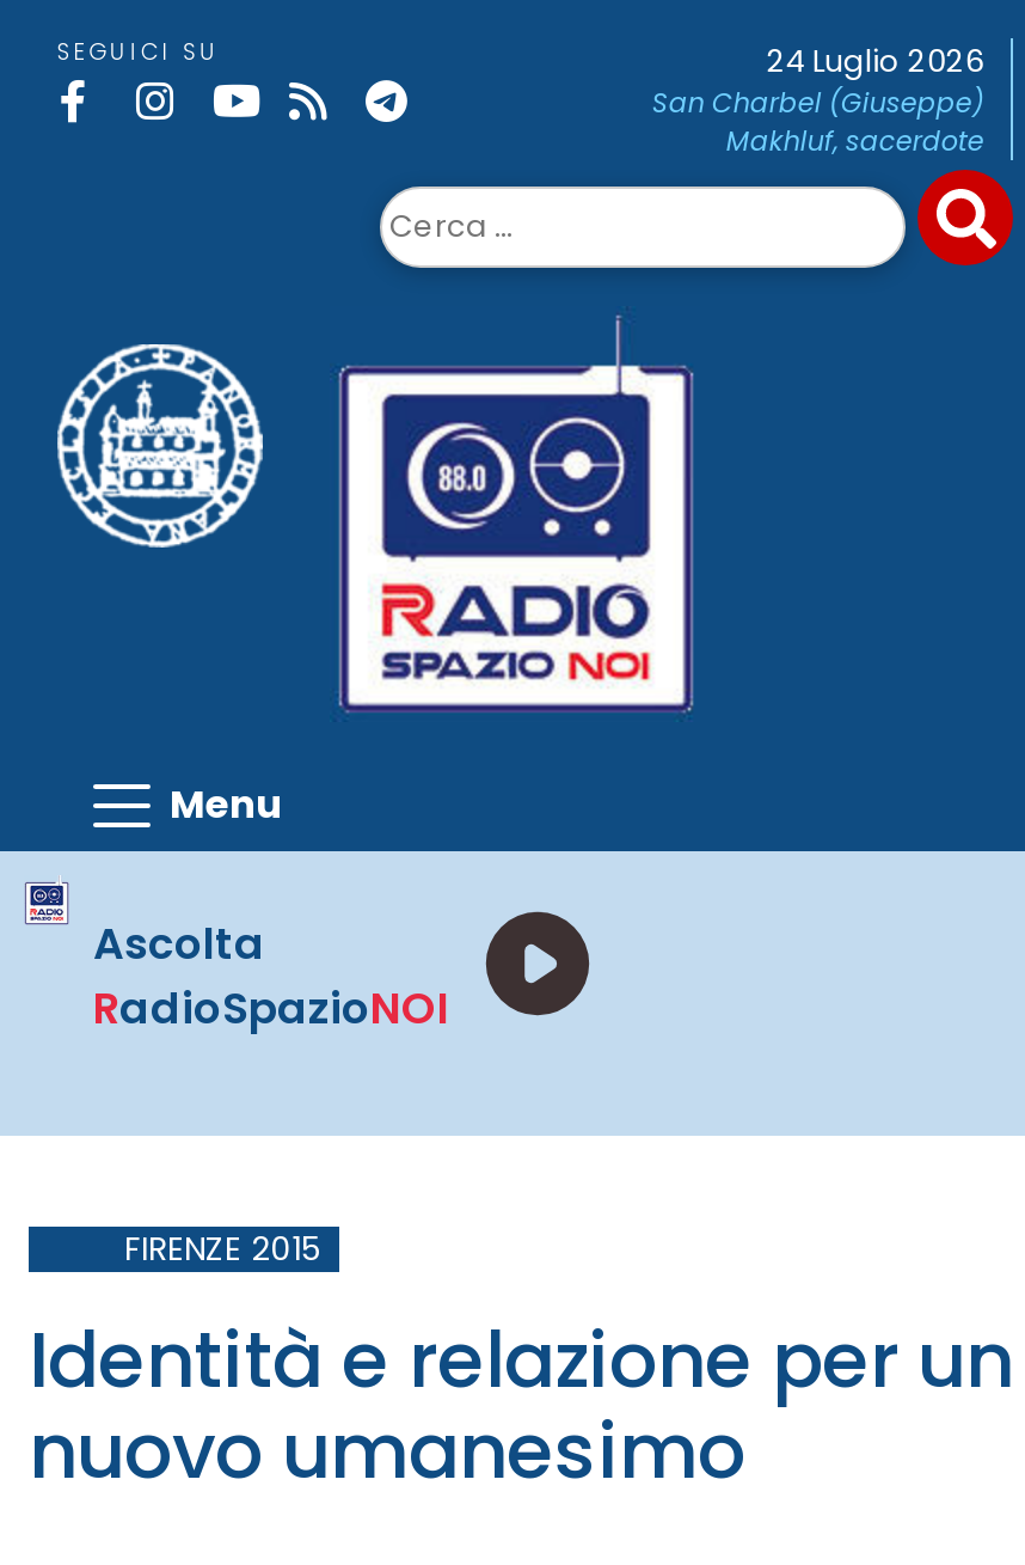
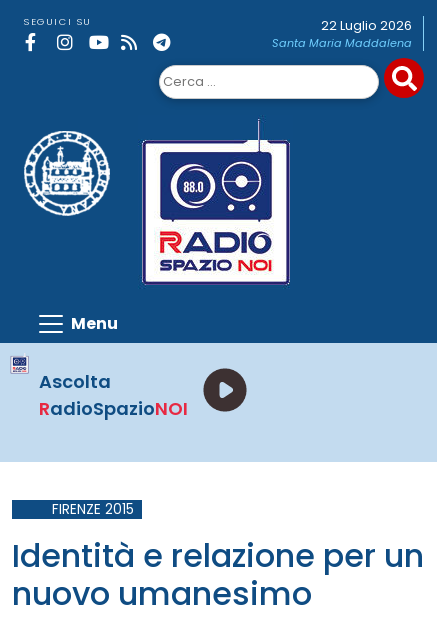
- 24 Luglio 2026
- San Charbel (Giuseppe)
- Makhluf, sacerdote
+ 22 Luglio 2026
+ Santa Maria Maddalena
